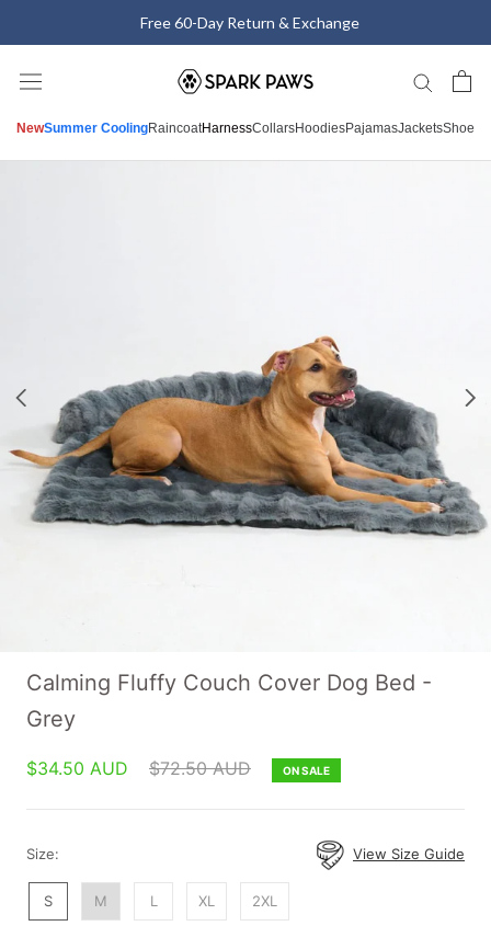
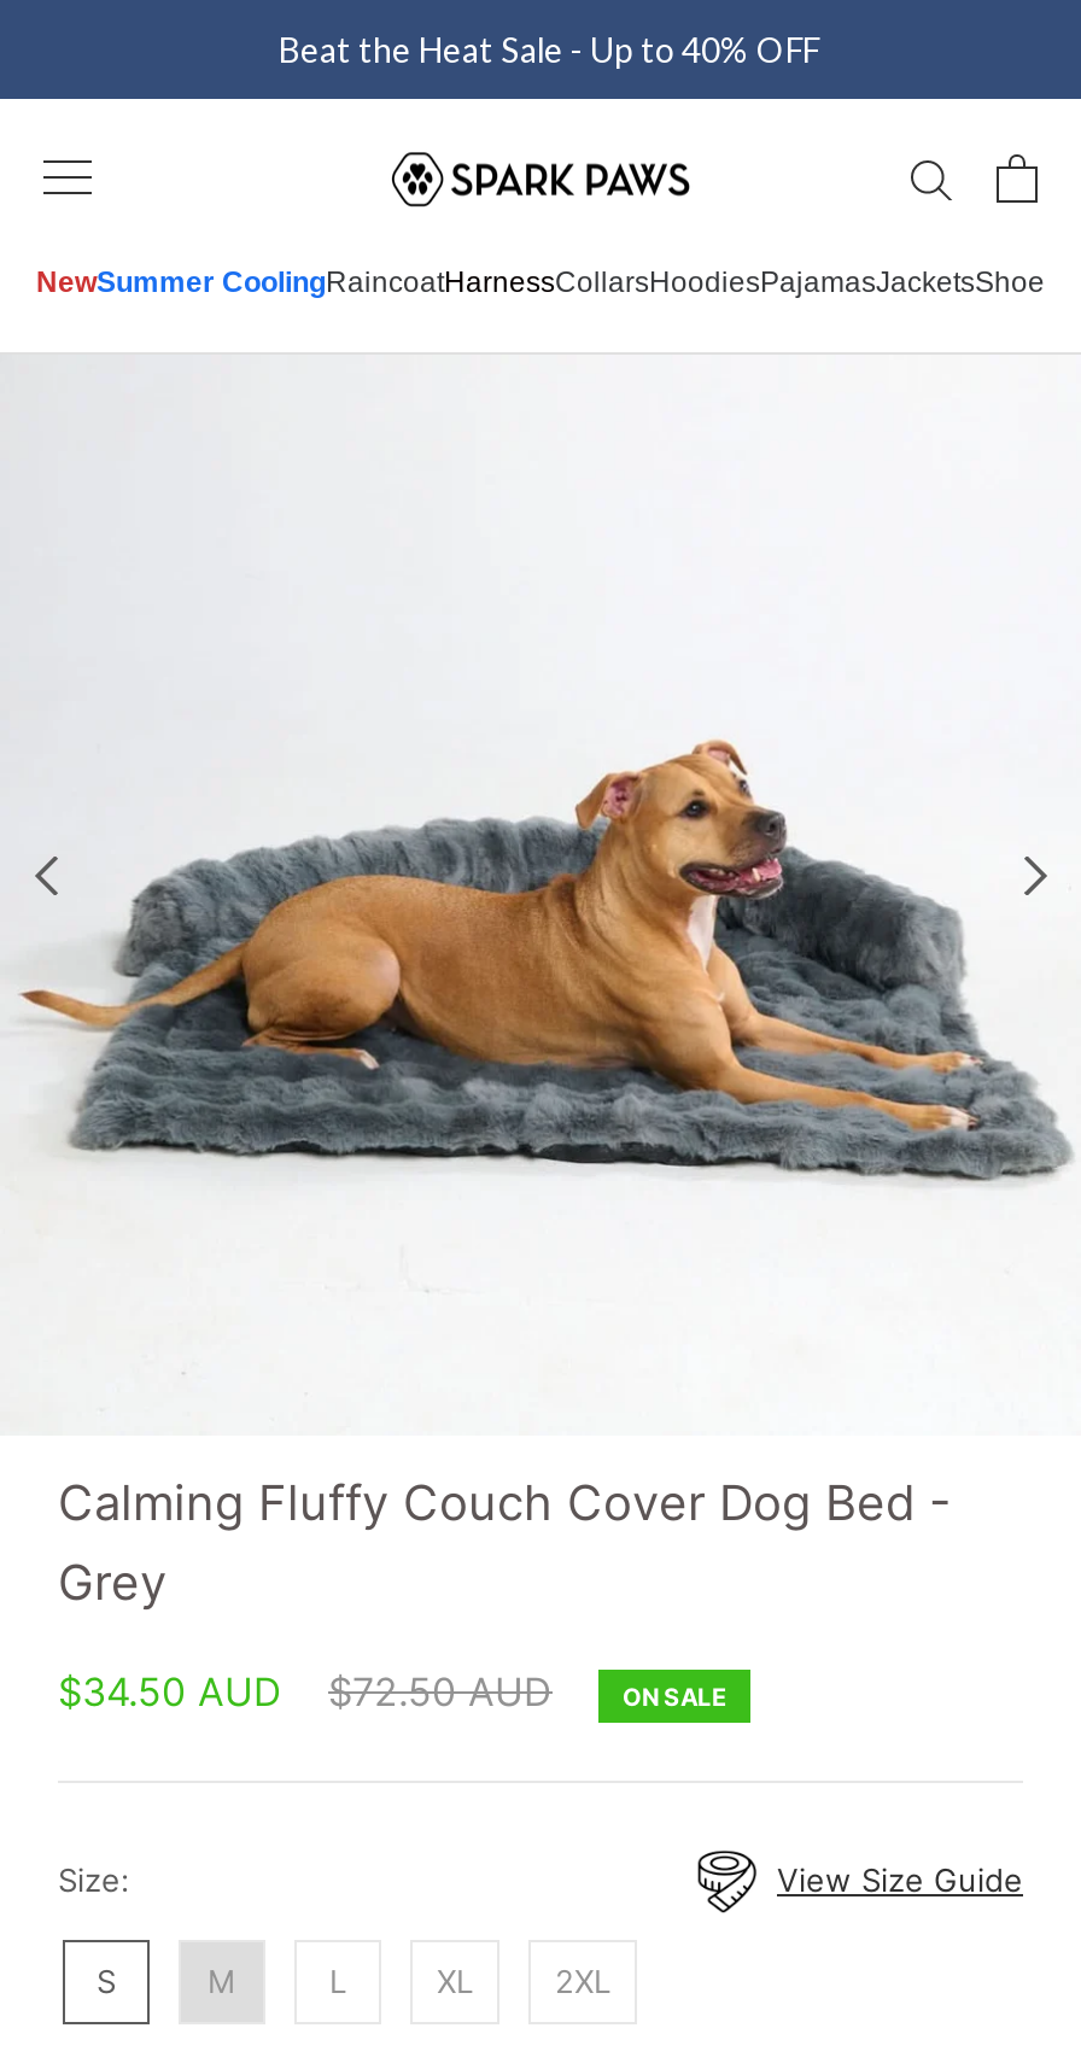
- Free 60-Day Return & Exchange
+ Beat the Heat Sale - Up to 40% OFF
